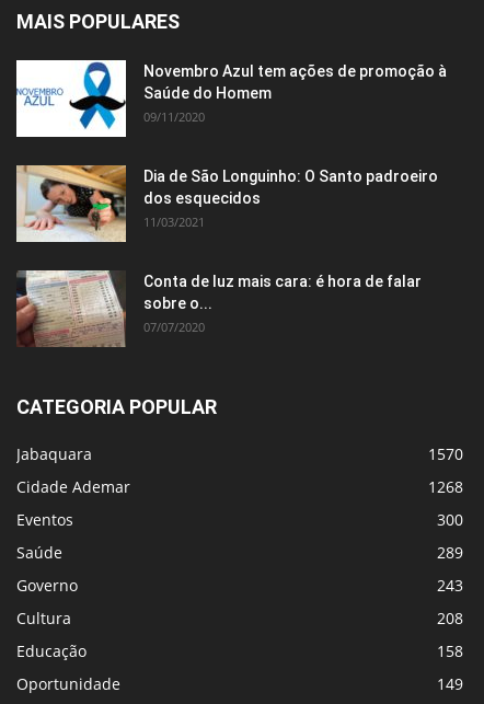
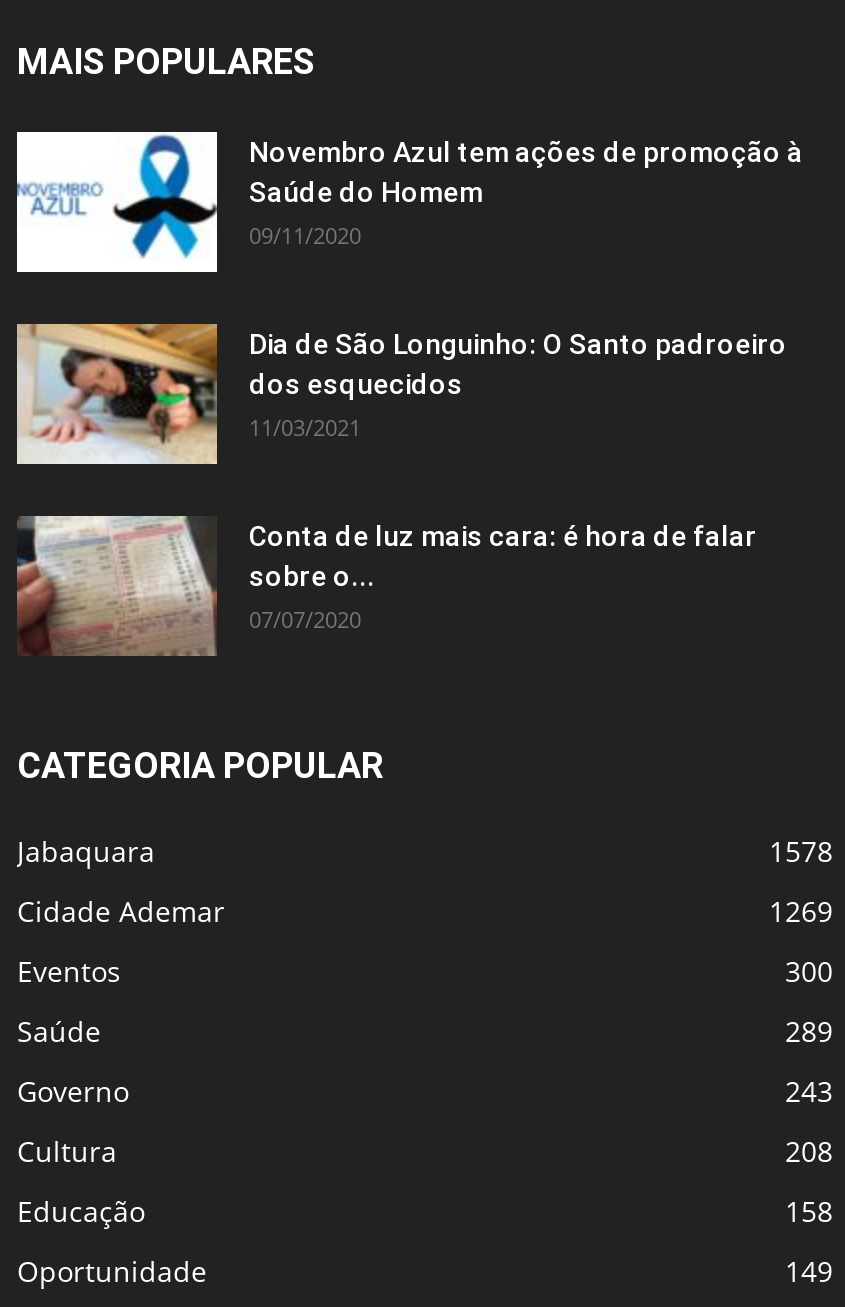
- 1570
+ 1578

- 1268
+ 1269
